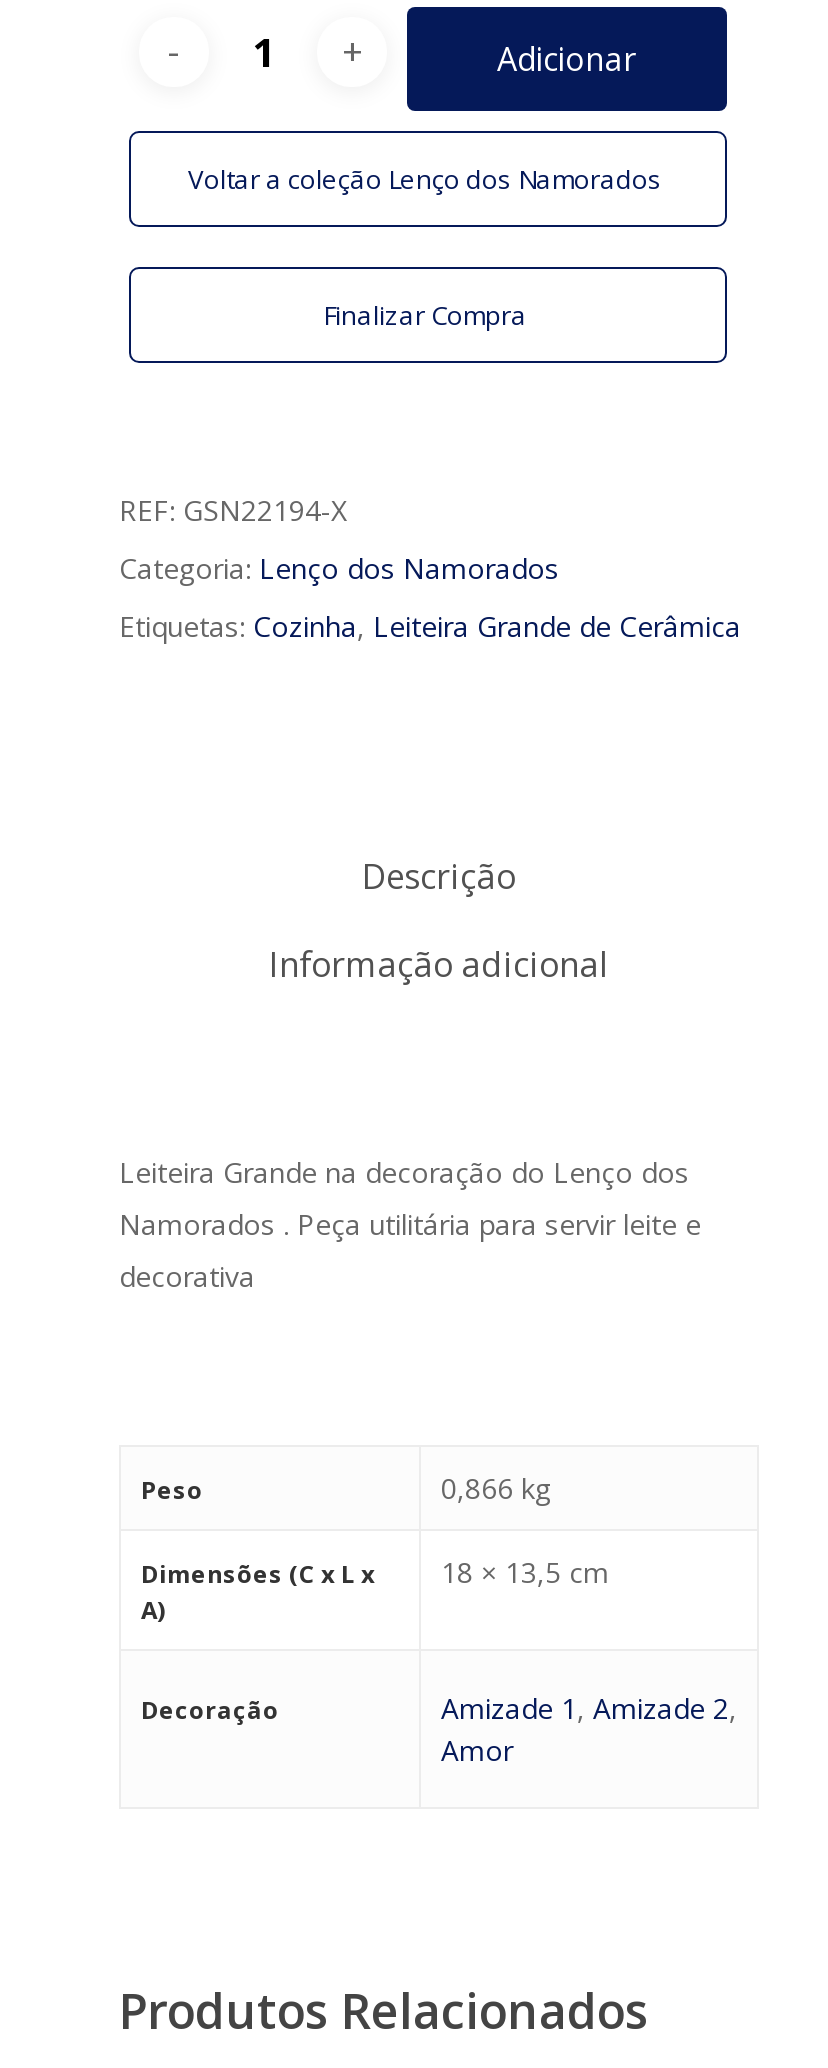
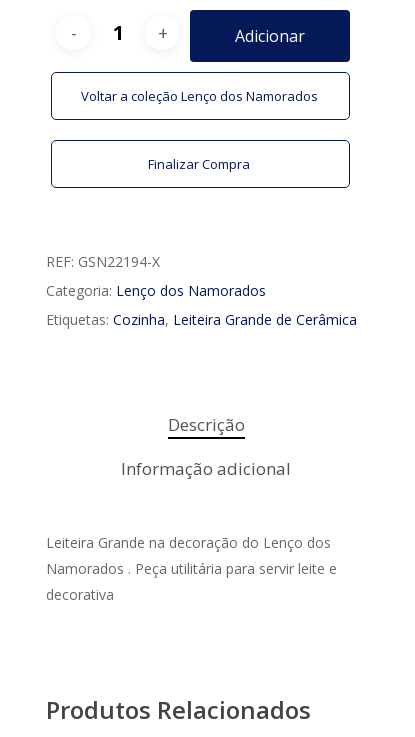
- Peso
- 0,866 kg
- Dimensões (C x L x
- A)

- 18 × 13,5 cm

- Decoração
- Amizade 1, Amizade 2,
- Amor
